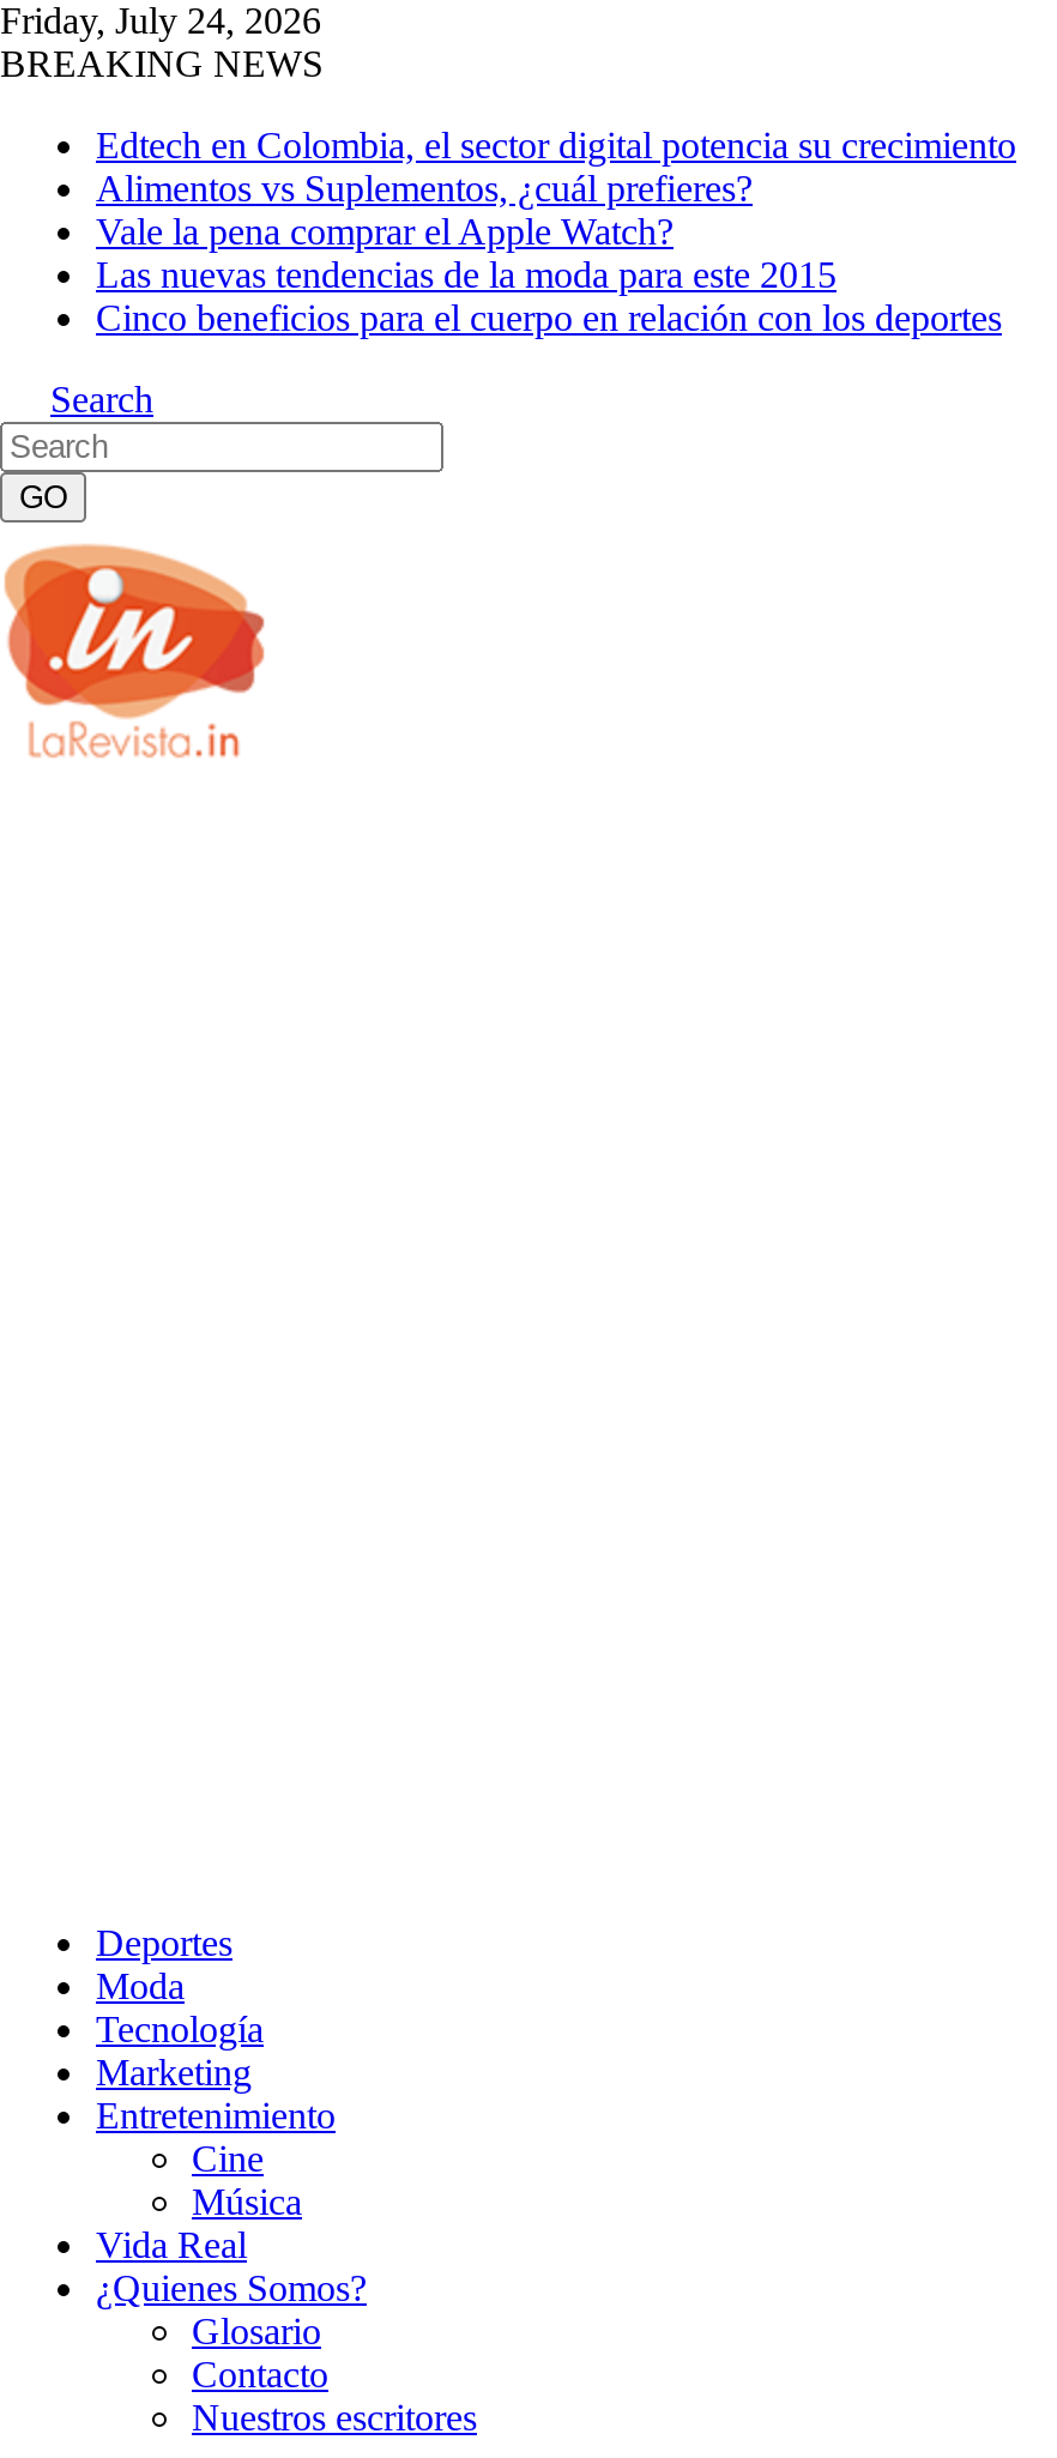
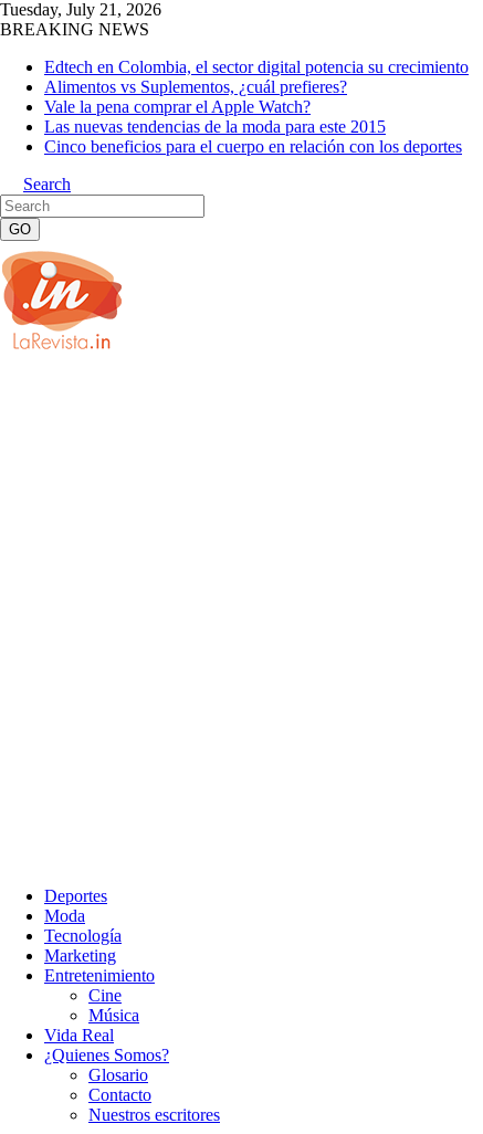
- Friday, July 24, 2026
+ Tuesday, July 21, 2026
